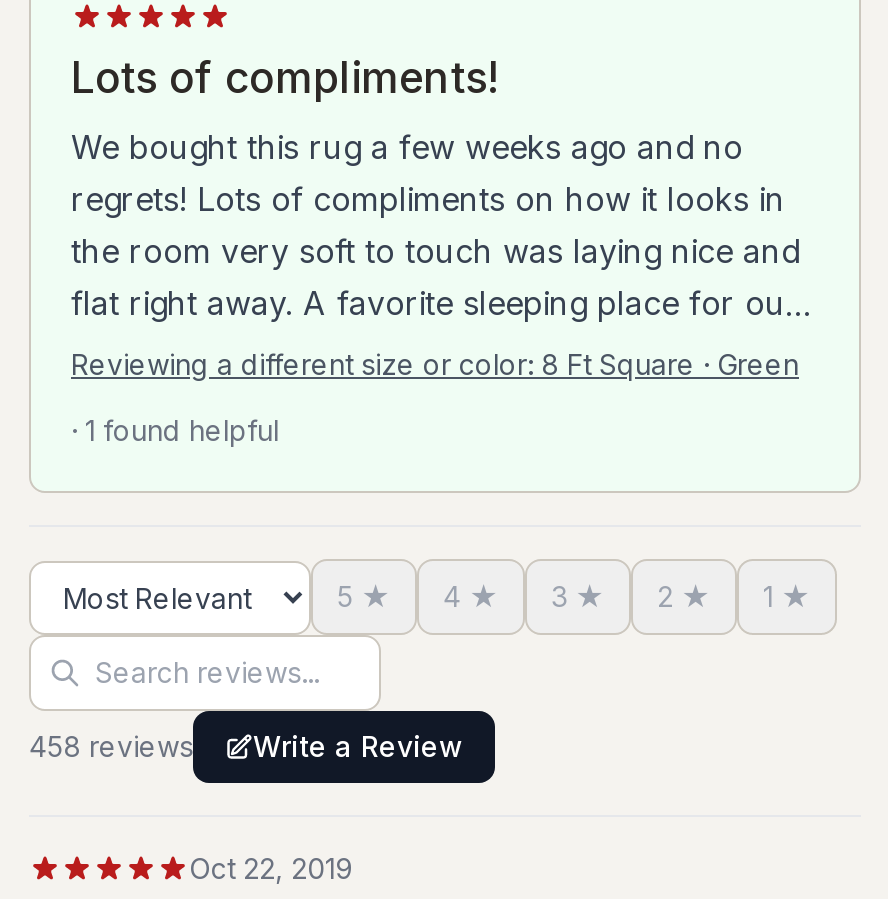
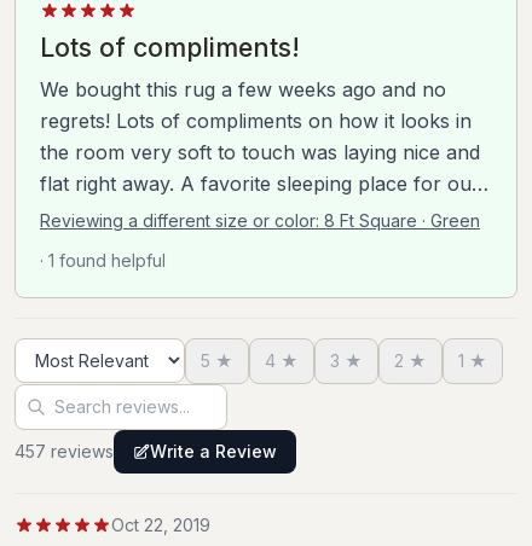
- 458 reviews Write a Review
+ 457 reviews Write a Review
